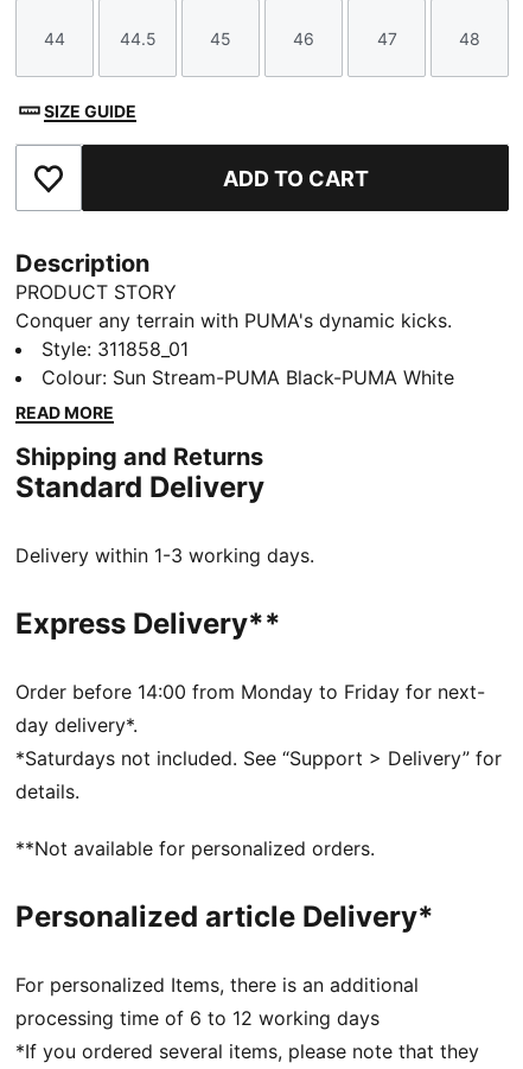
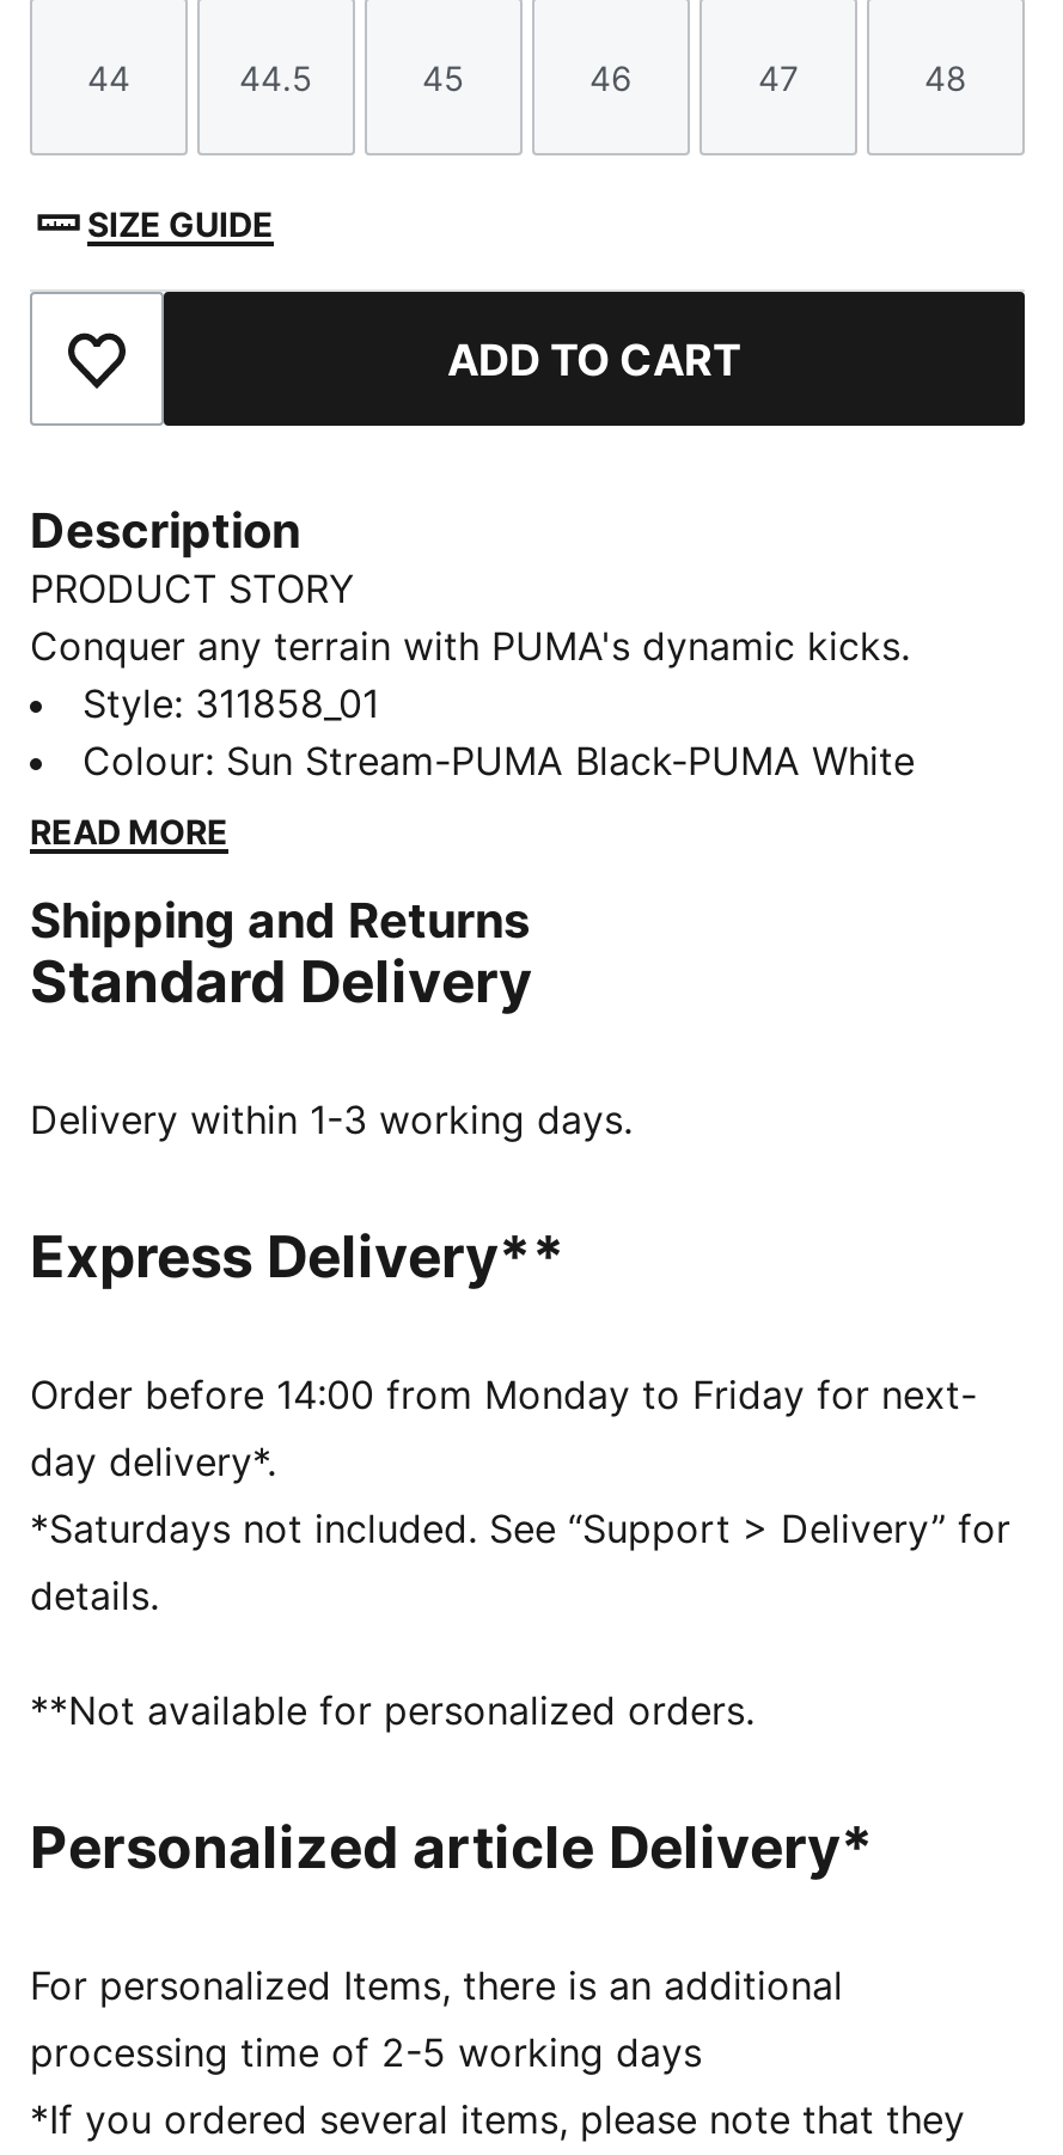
- processing time of 6 to 12 working days
+ processing time of 2-5 working days
